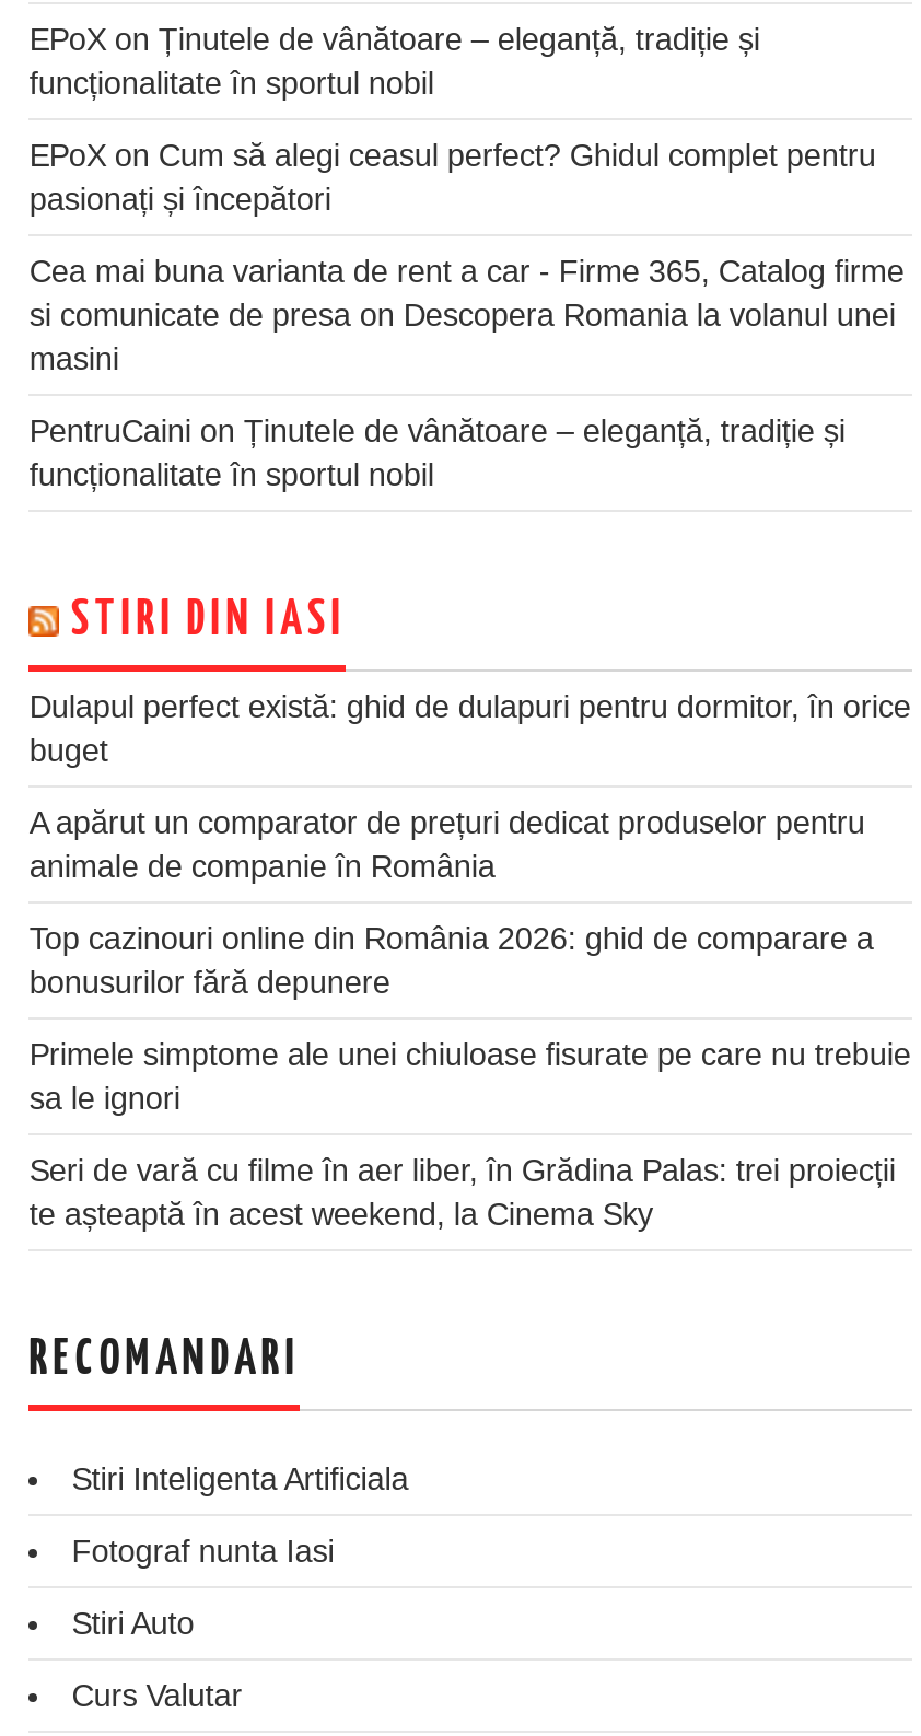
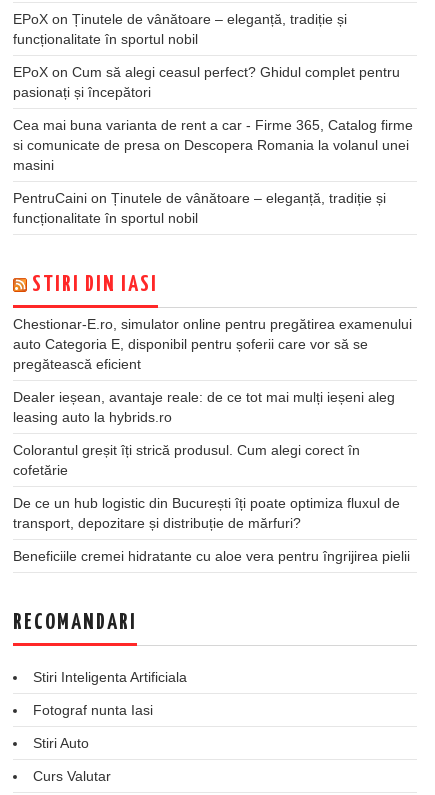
- Dulapul perfect există: ghid de dulapuri pentru dormitor, în orice
- buget
+ Chestionar-E.ro, simulator online pentru pregătirea examenului
+ auto Categoria E, disponibil pentru șoferii care vor să se
+ pregătească eficient

- A apărut un comparator de prețuri dedicat produselor pentru
- animale de companie în România
+ Dealer ieșean, avantaje reale: de ce tot mai mulți ieșeni aleg
+ leasing auto la hybrids.ro

- Top cazinouri online din România 2026: ghid de comparare a
- bonusurilor fără depunere
+ Colorantul greșit îți strică produsul. Cum alegi corect în
+ cofetărie

- Primele simptome ale unei chiuloase fisurate pe care nu trebuie
- sa le ignori
+ De ce un hub logistic din București îți poate optimiza fluxul de
+ transport, depozitare și distribuție de mărfuri?

- Seri de vară cu filme în aer liber, în Grădina Palas: trei proiecții
- te așteaptă în acest weekend, la Cinema Sky
+ Beneficiile cremei hidratante cu aloe vera pentru îngrijirea pielii
